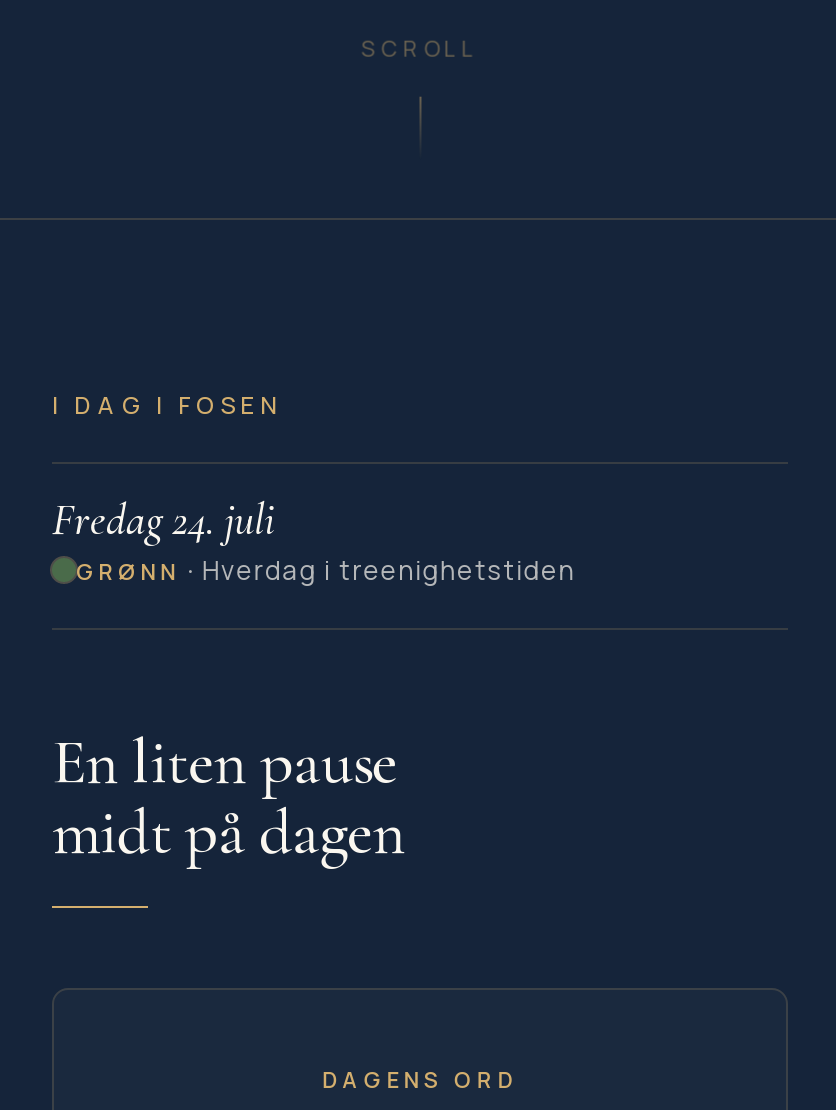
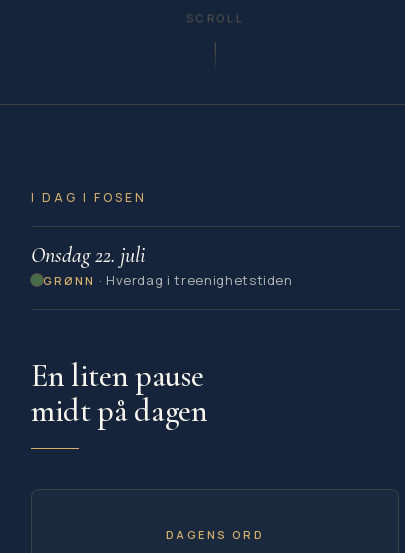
- Fredag 24. juli
+ Onsdag 22. juli
